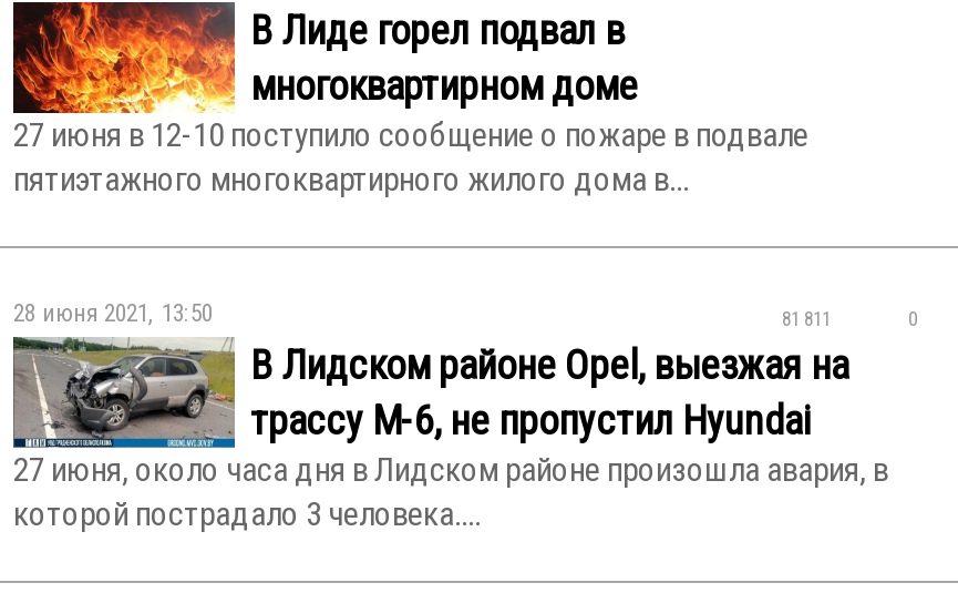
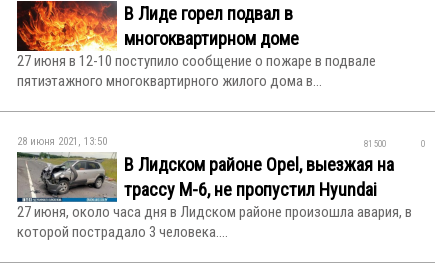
- 81 811
+ 81 500
